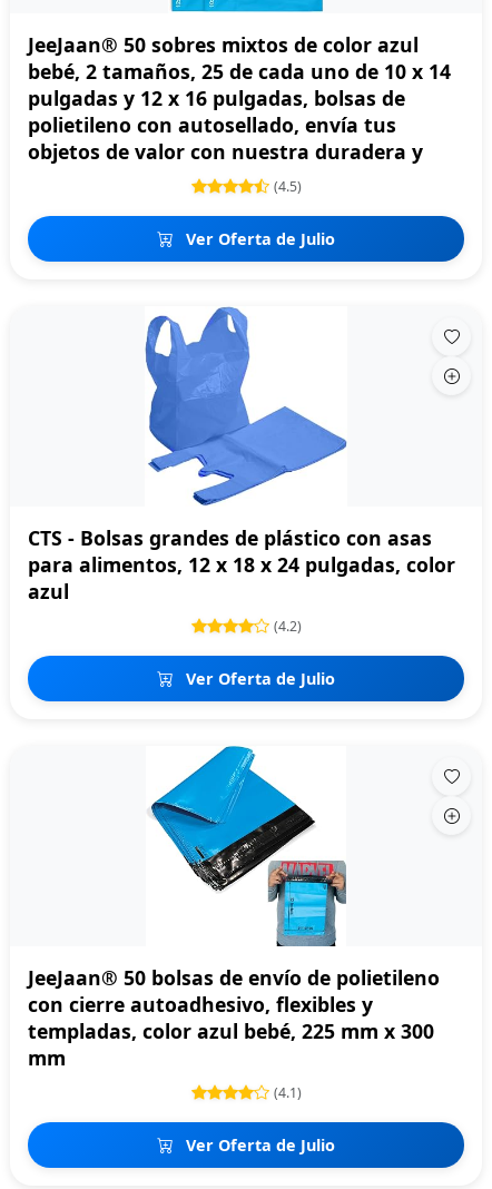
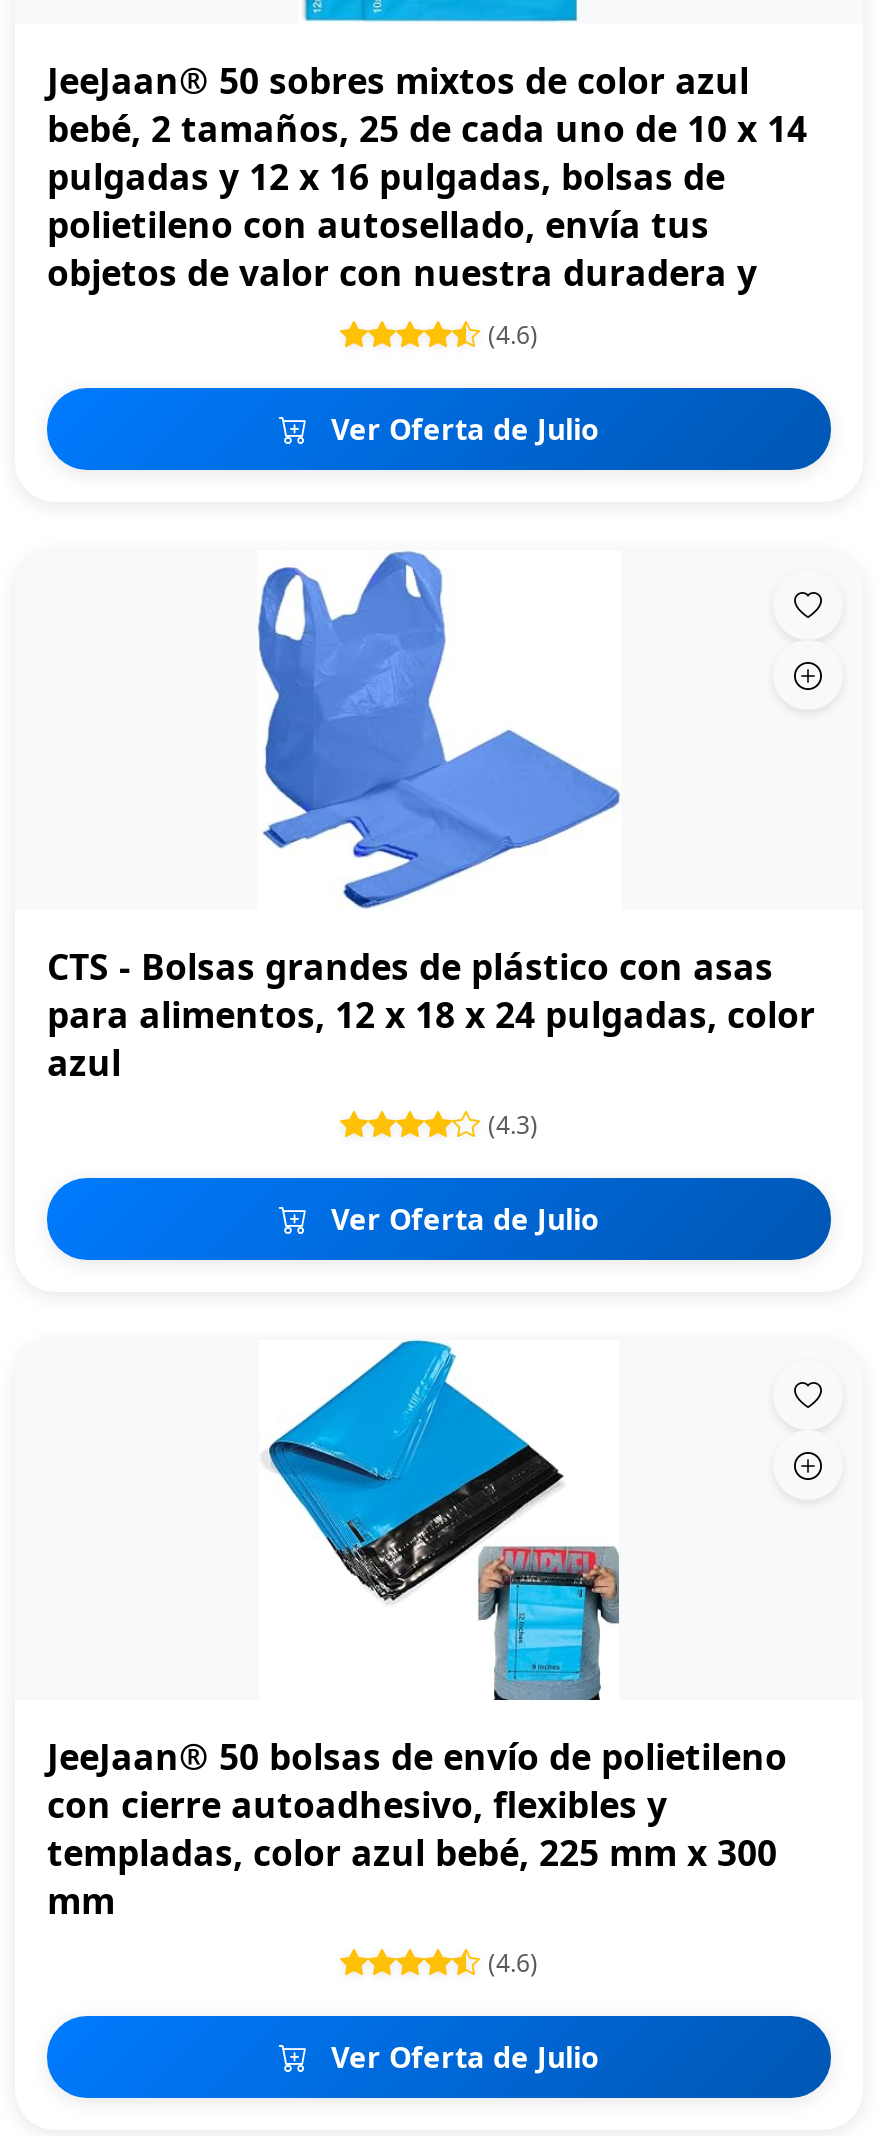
- (4.5)
+ (4.6)

- (4.2)
+ (4.3)

- (4.1)
+ (4.6)
